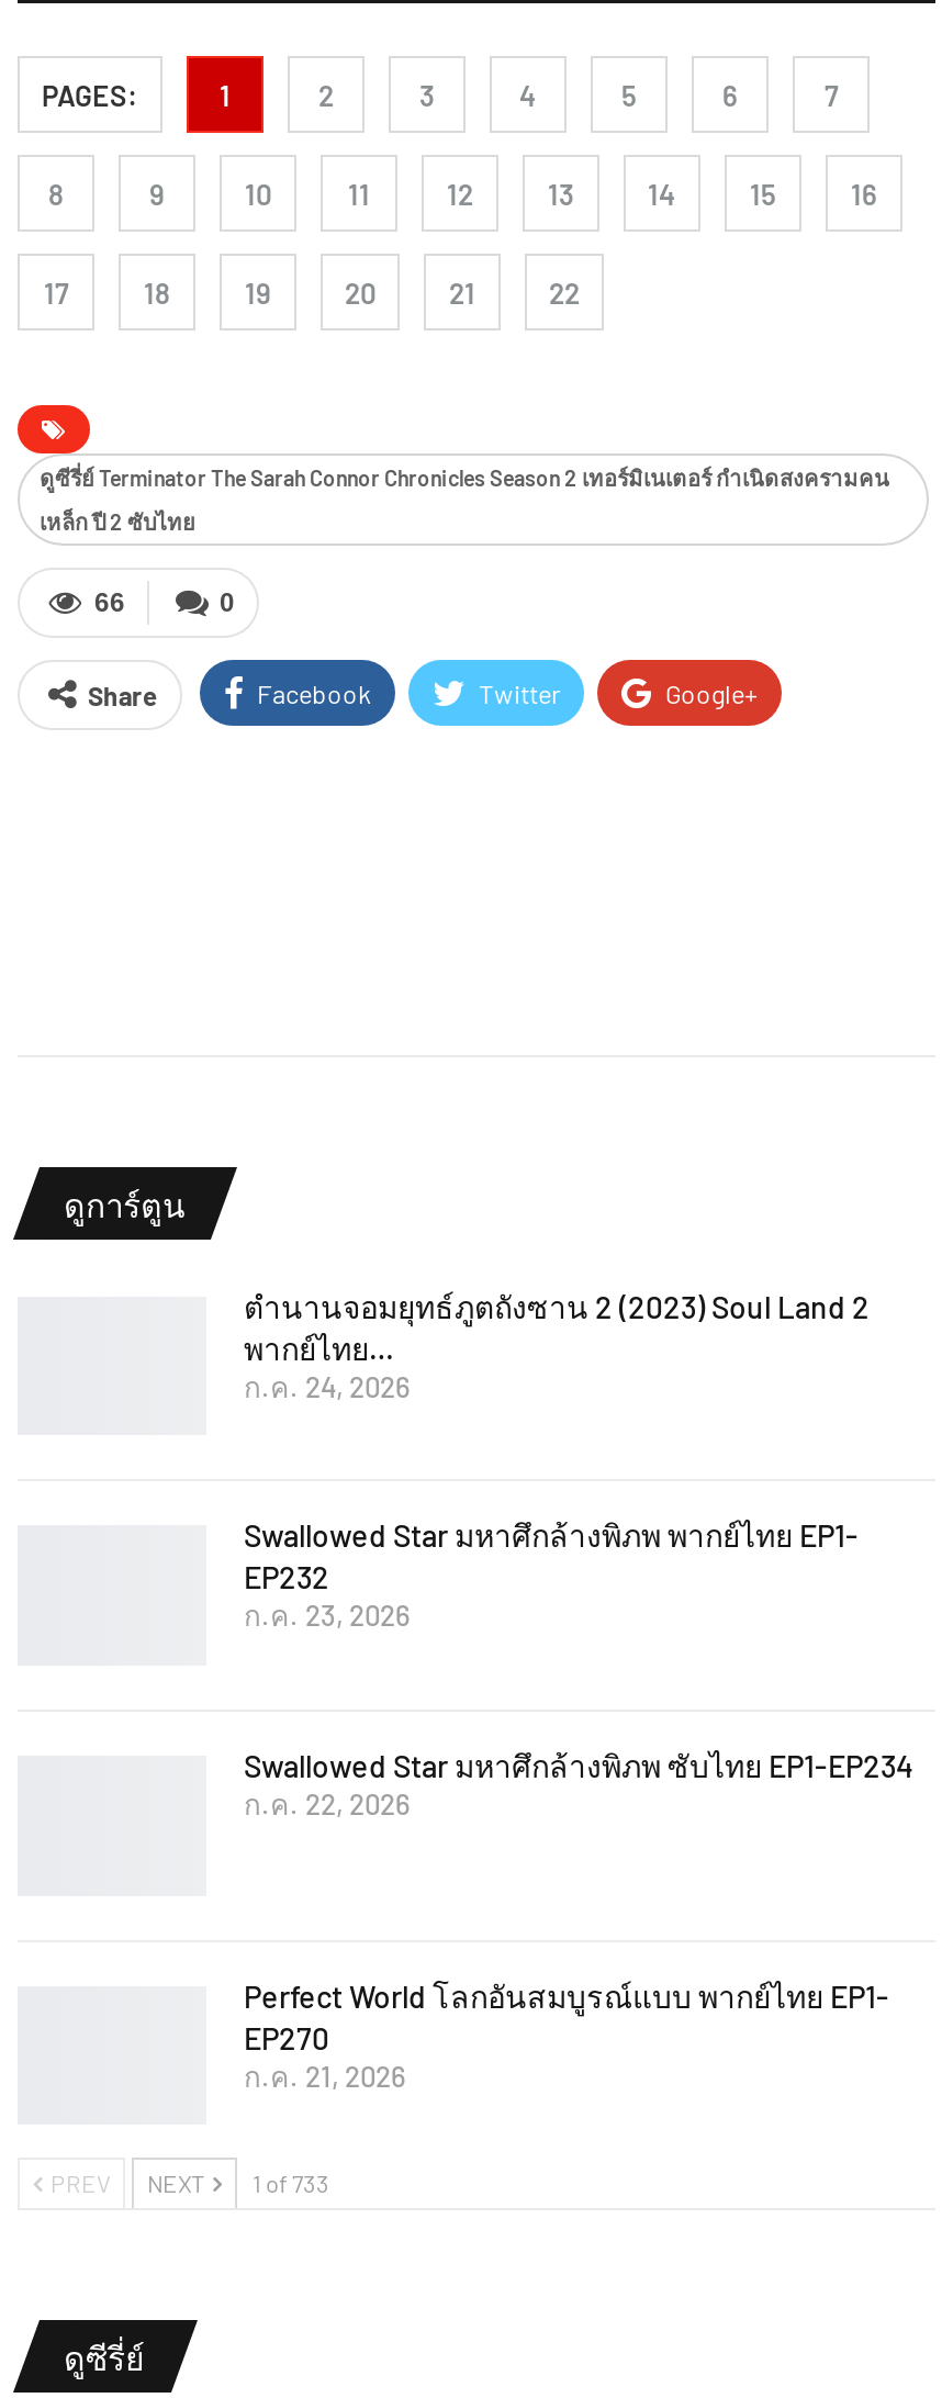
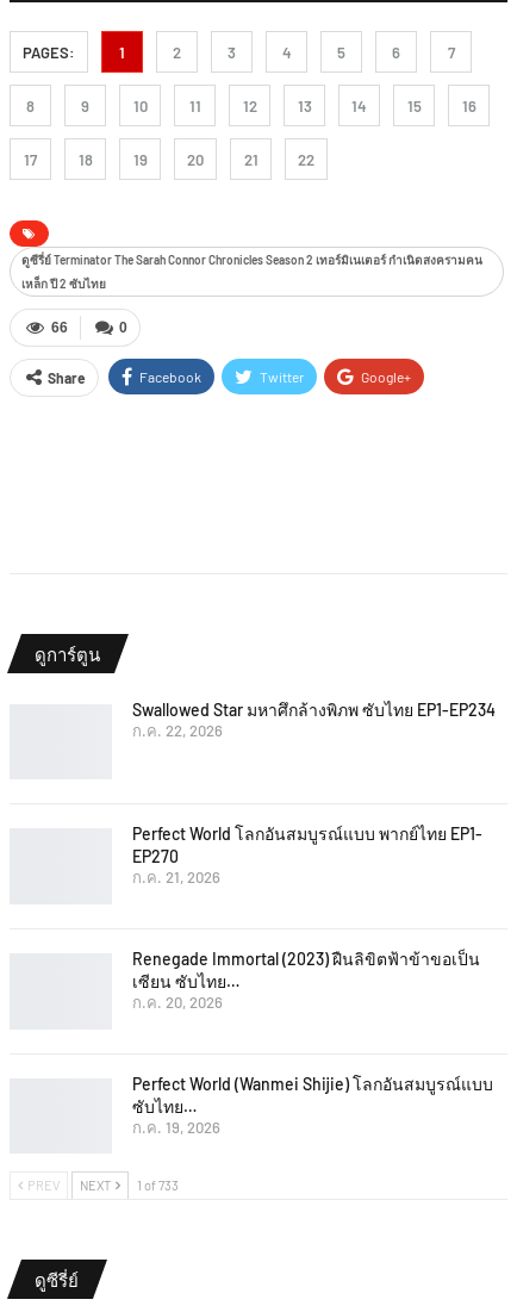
- ตำนานจอมยุทธ์ภูตถังซาน 2 (2023) Soul Land 2
- พากย์ไทย…
- ก.ค. 24, 2026

- Swallowed Star มหาศึกล้างพิภพ พากย์ไทย EP1-
- EP232
- ก.ค. 23, 2026

moved up: Swallowed Star มหาศึกล้างพิภพ ซับไทย EP1-EP234 | ก.ค. 22, 2026 | Perfect World โลกอันสมบูรณ์แบบ พากย์ไทย EP1- | EP270 | ก.ค. 21, 2026

+ Renegade Immortal (2023) ฝืนลิขิตฟ้าข้าขอเป็น
+ เซียน ซับไทย…
+ ก.ค. 20, 2026

+ Perfect World (Wanmei Shijie) โลกอันสมบูรณ์แบบ
+ ซับไทย…
+ ก.ค. 19, 2026
